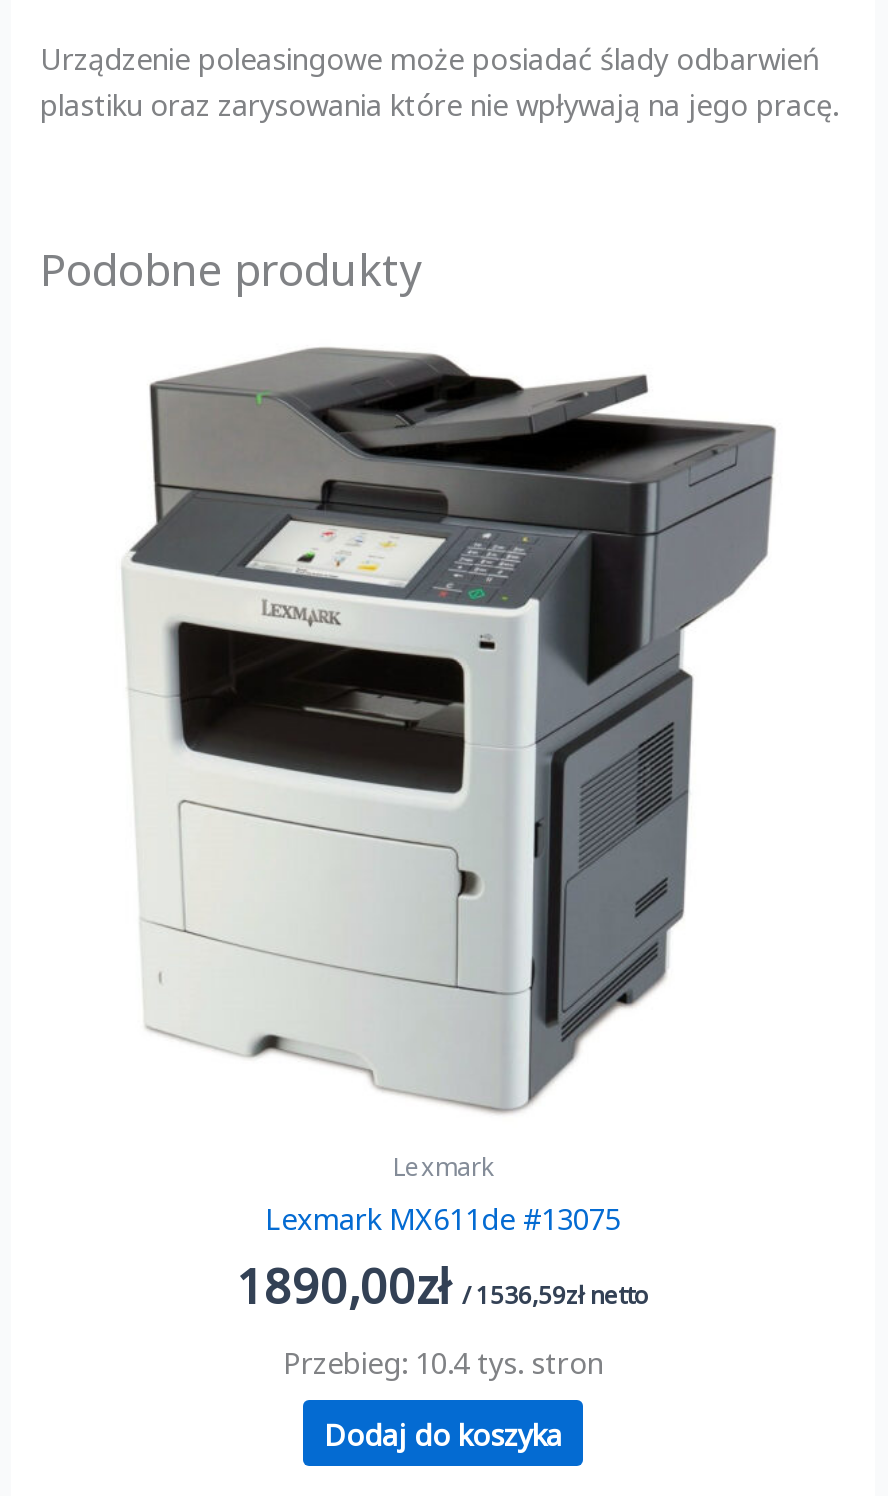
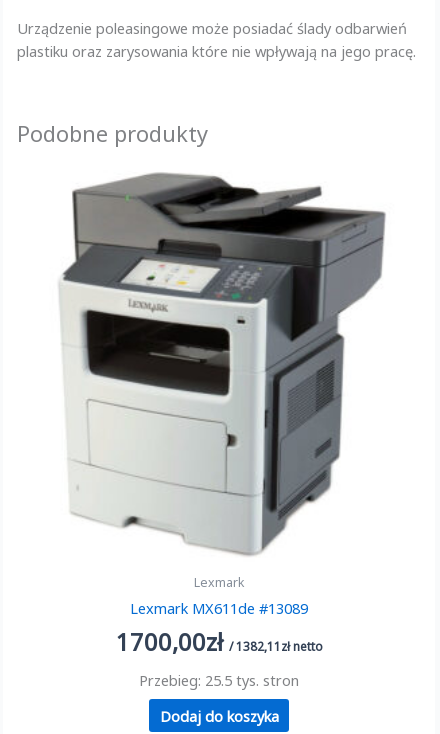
- Lexmark MX611de #13075
+ Lexmark MX611de #13089

- 1890,00zł /1536,59złnetto
+ 1700,00zł /1382,11złnetto

- Przebieg: 10.4 tys. stron
+ Przebieg: 25.5 tys. stron
